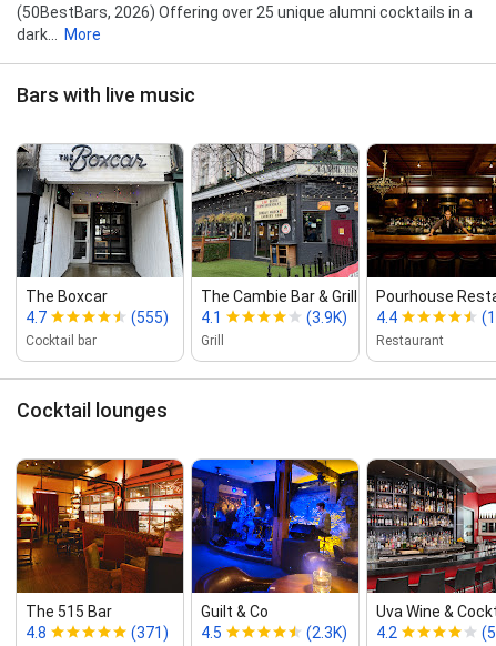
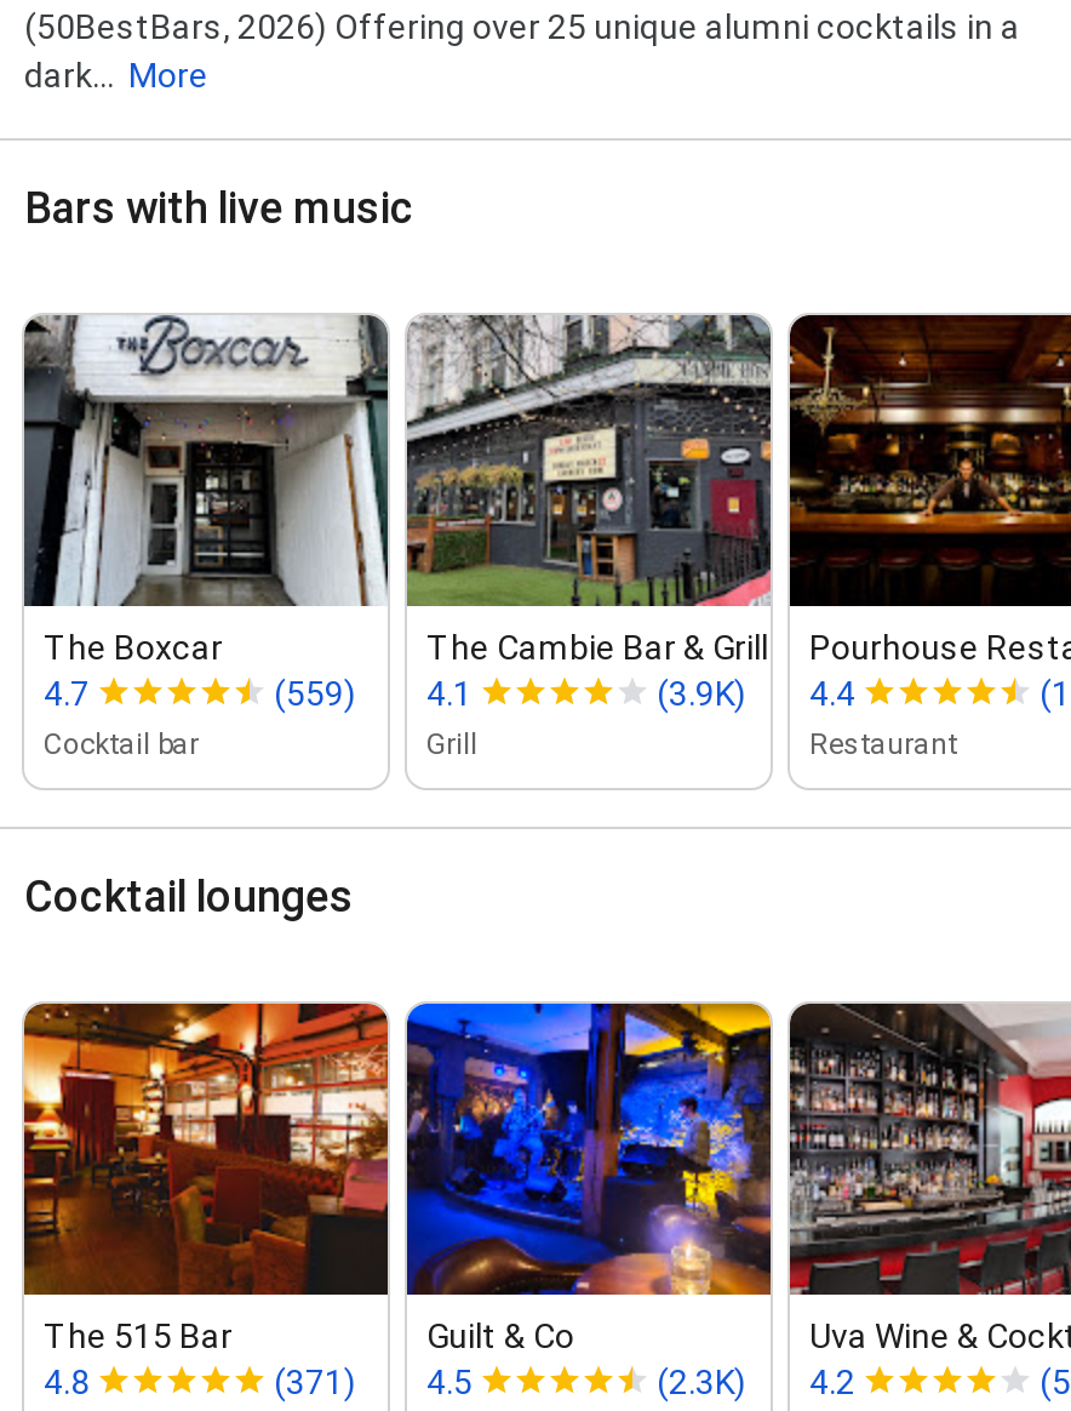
- (555) 4.1
+ (559) 4.1
